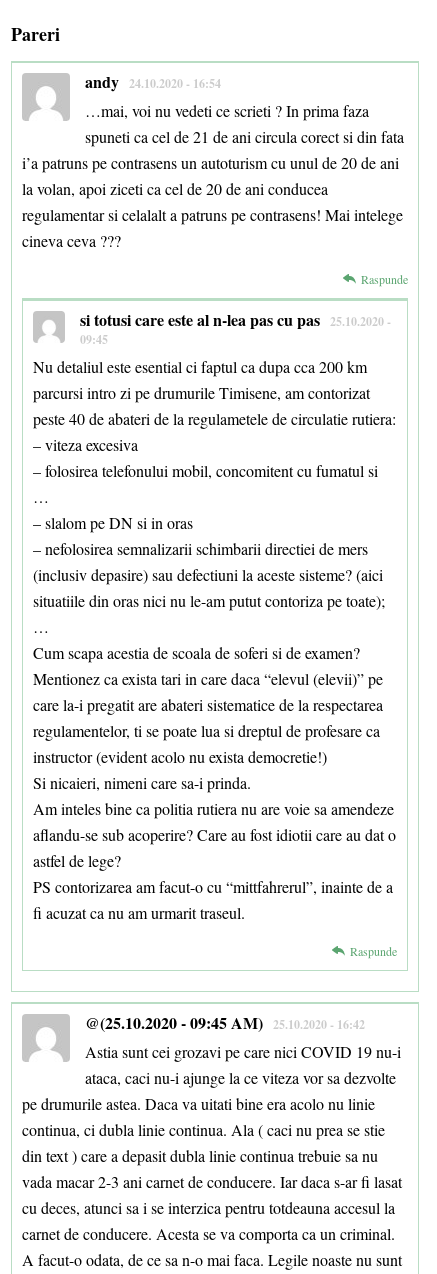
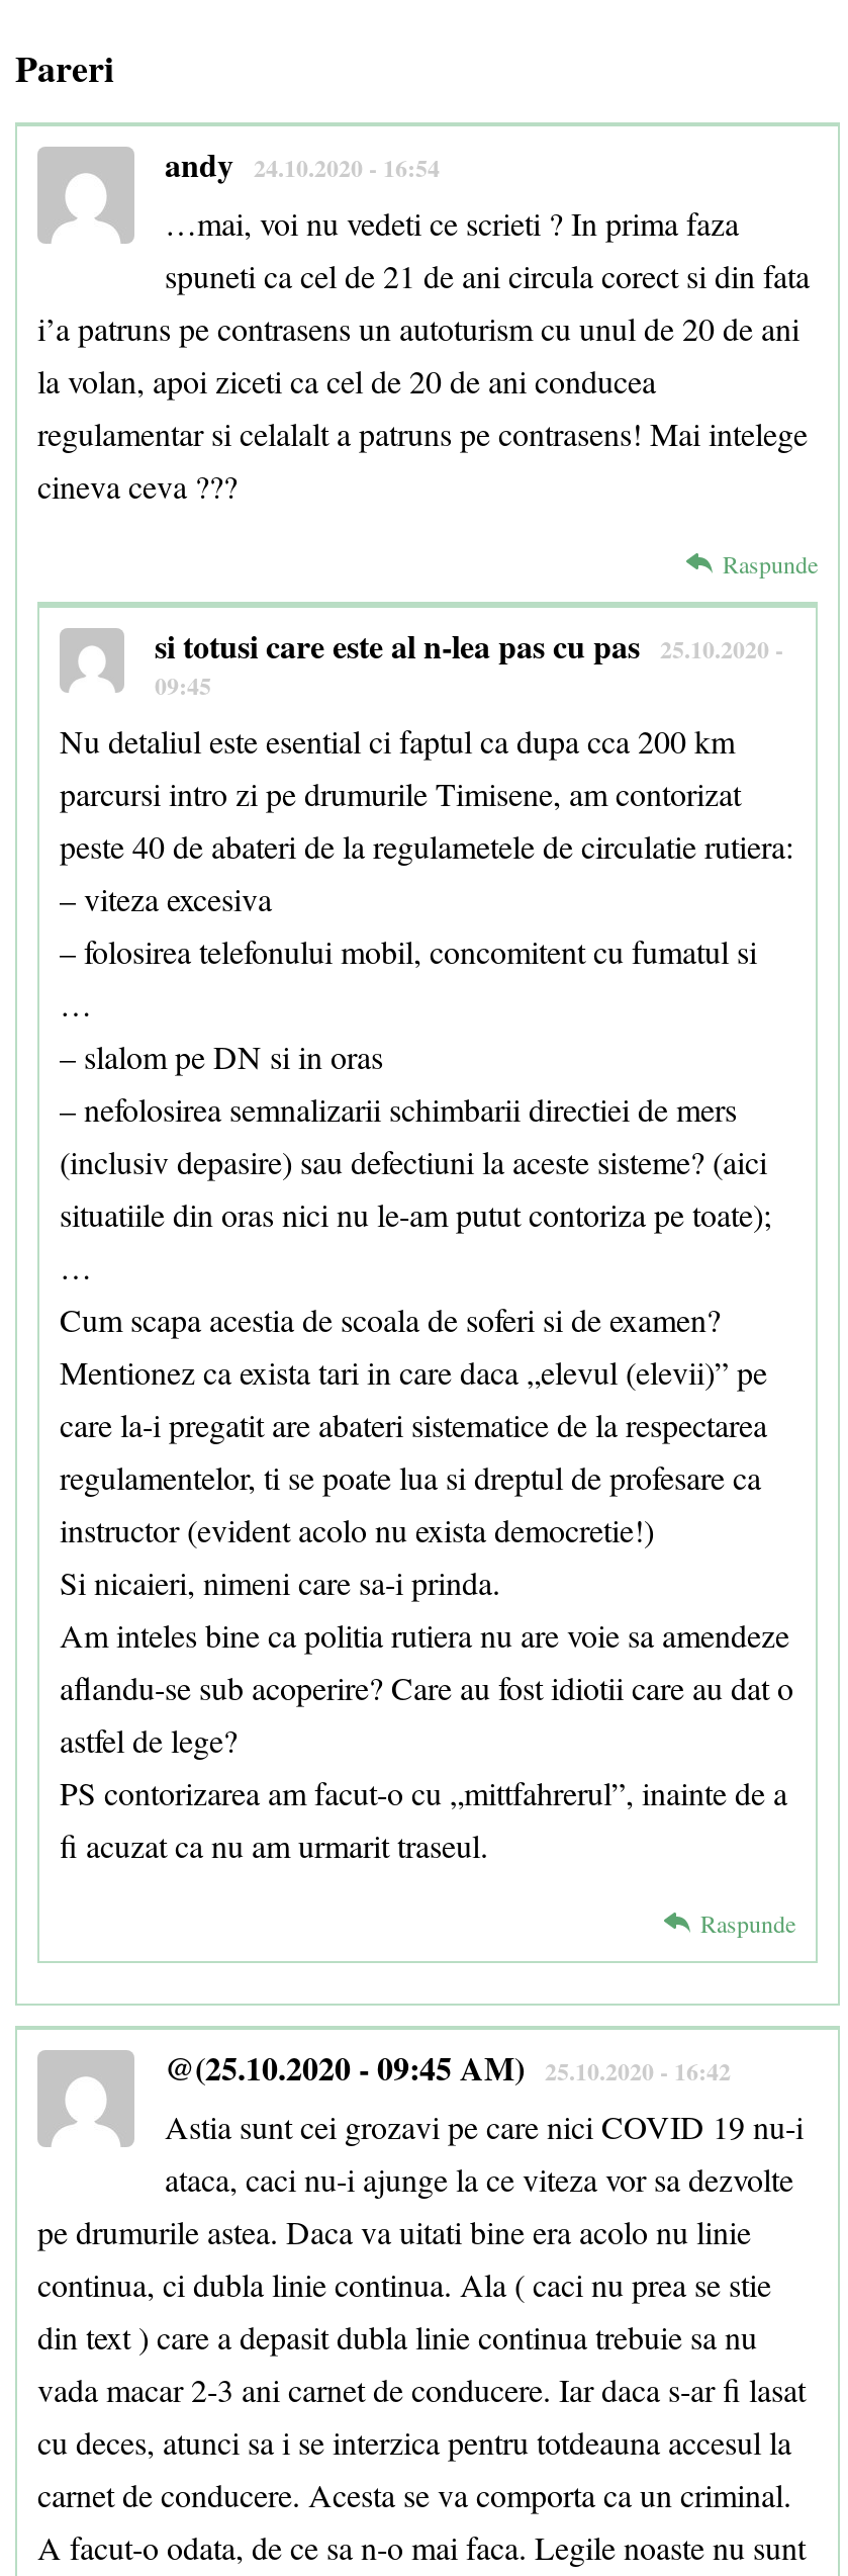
- Mentionez ca exista tari in care daca “elevul (elevii)” pe
+ Mentionez ca exista tari in care daca „elevul (elevii)” pe

- PS contorizarea am facut-o cu “mittfahrerul”, inainte de a
+ PS contorizarea am facut-o cu „mittfahrerul”, inainte de a
